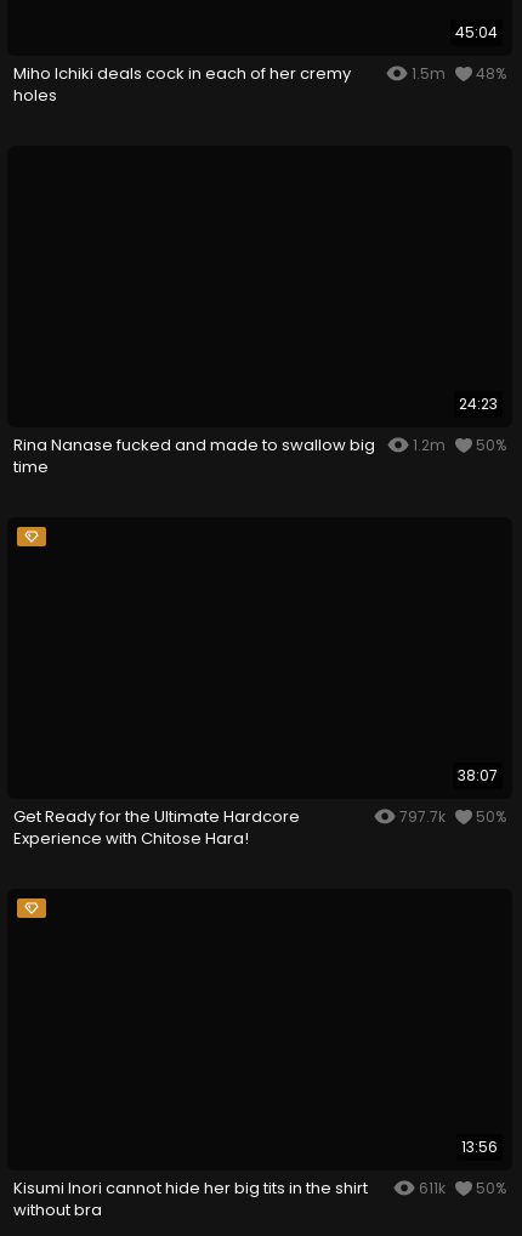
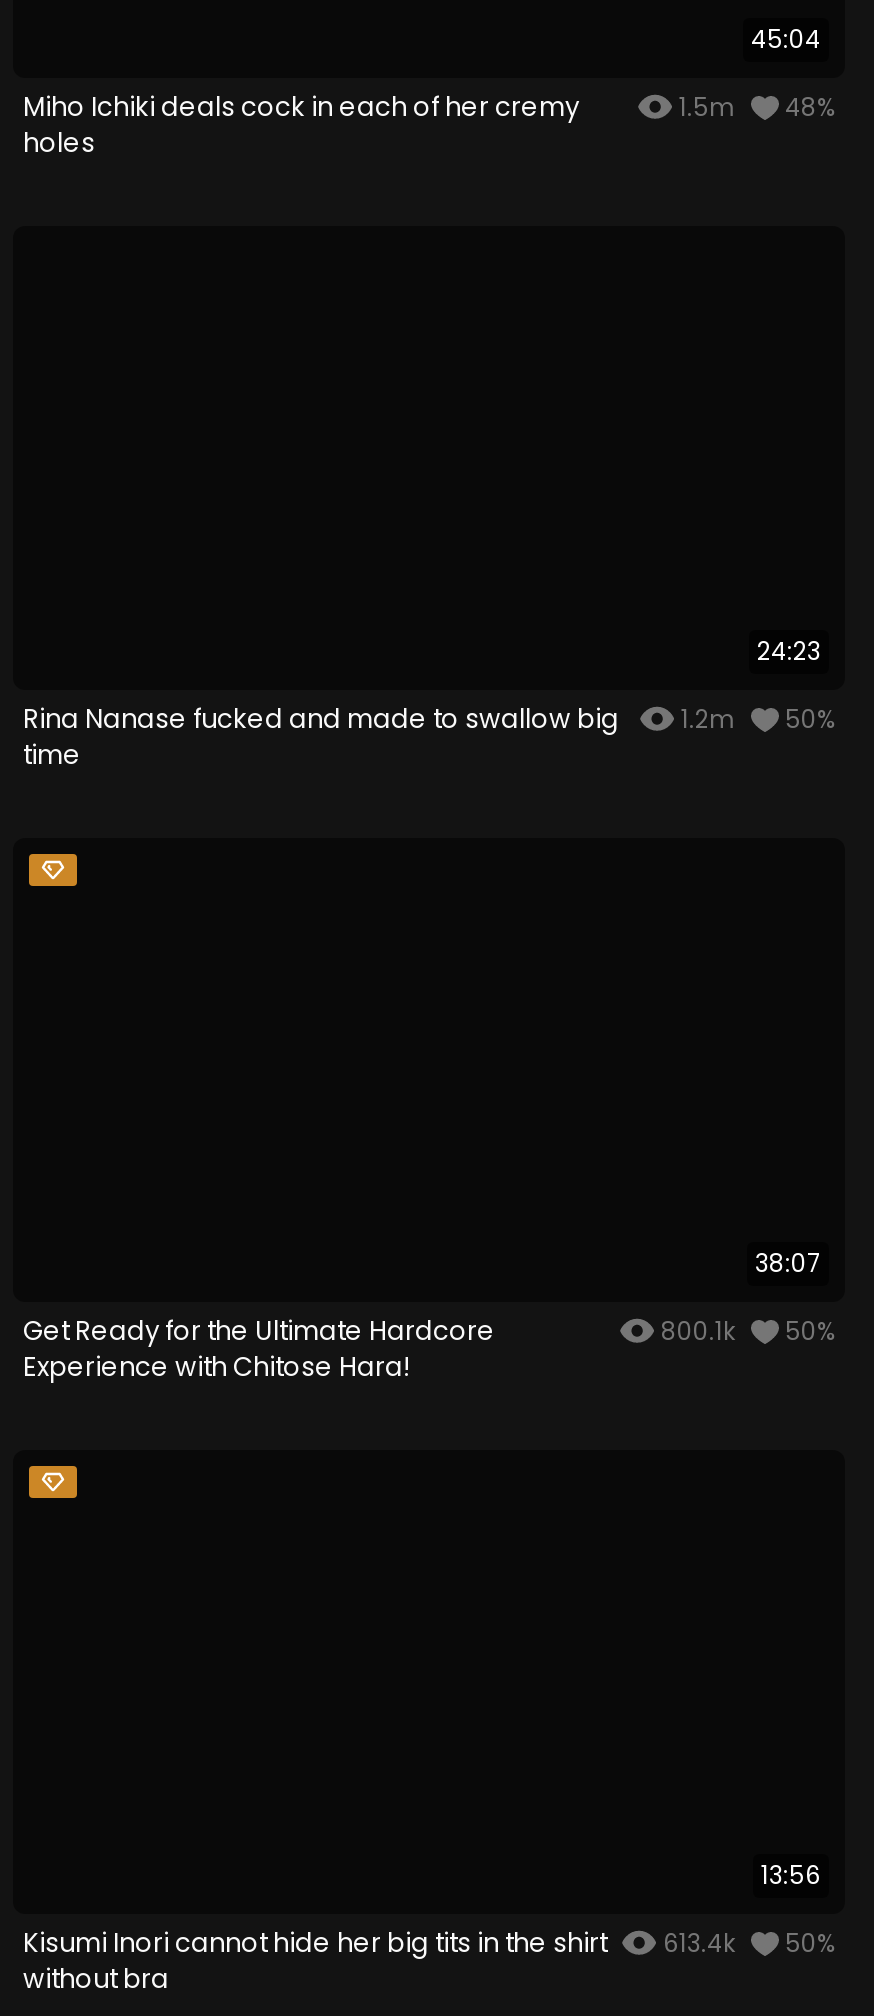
- 797.7k 50%
+ 800.1k 50%

- 611k
+ 613.4k
